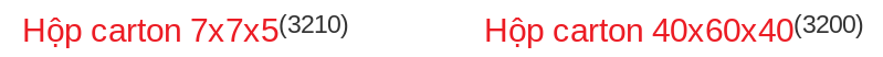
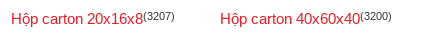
- Hộp carton 7x7x5(3210)
+ Hộp carton 20x16x8(3207)
